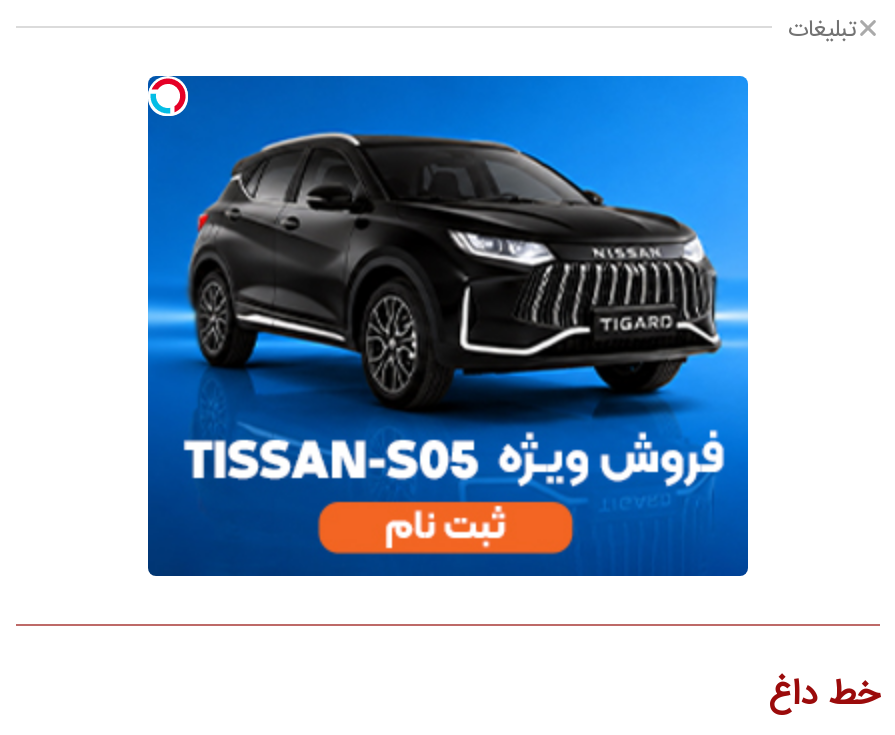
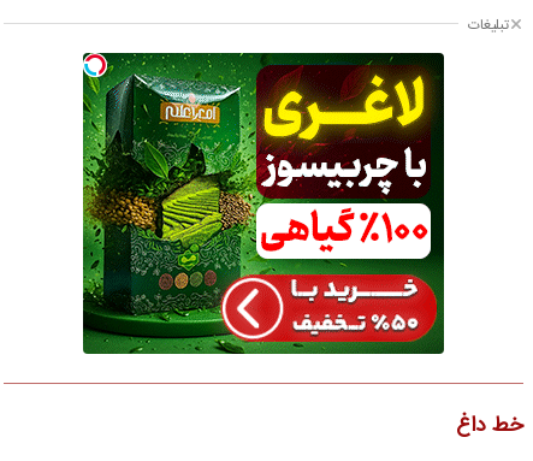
- [image]
+ [image]
